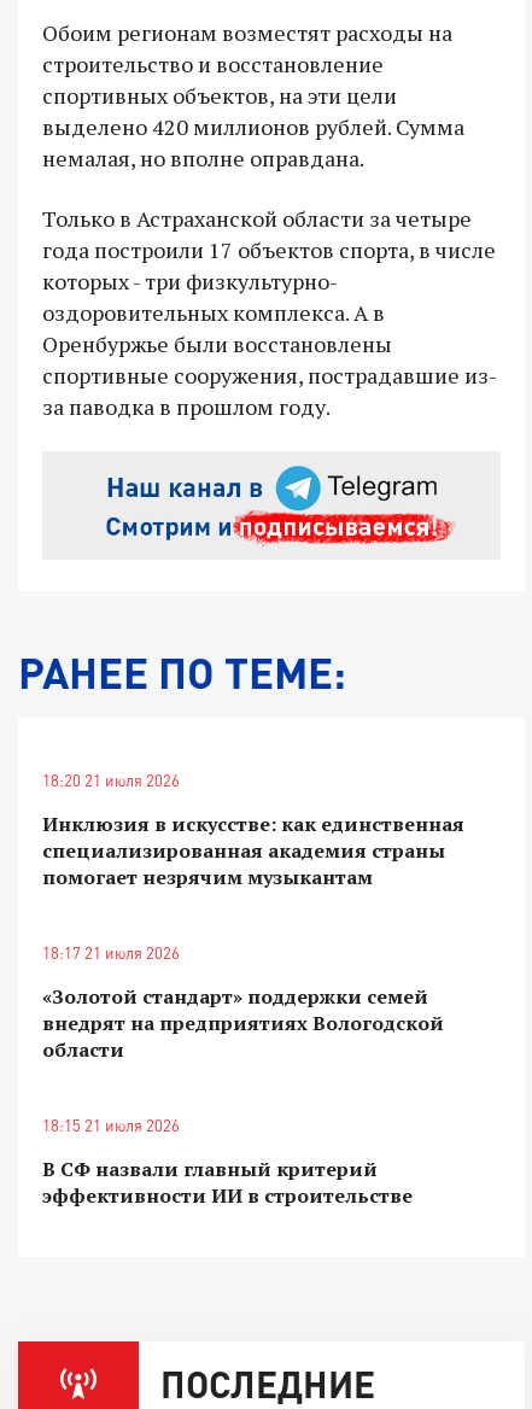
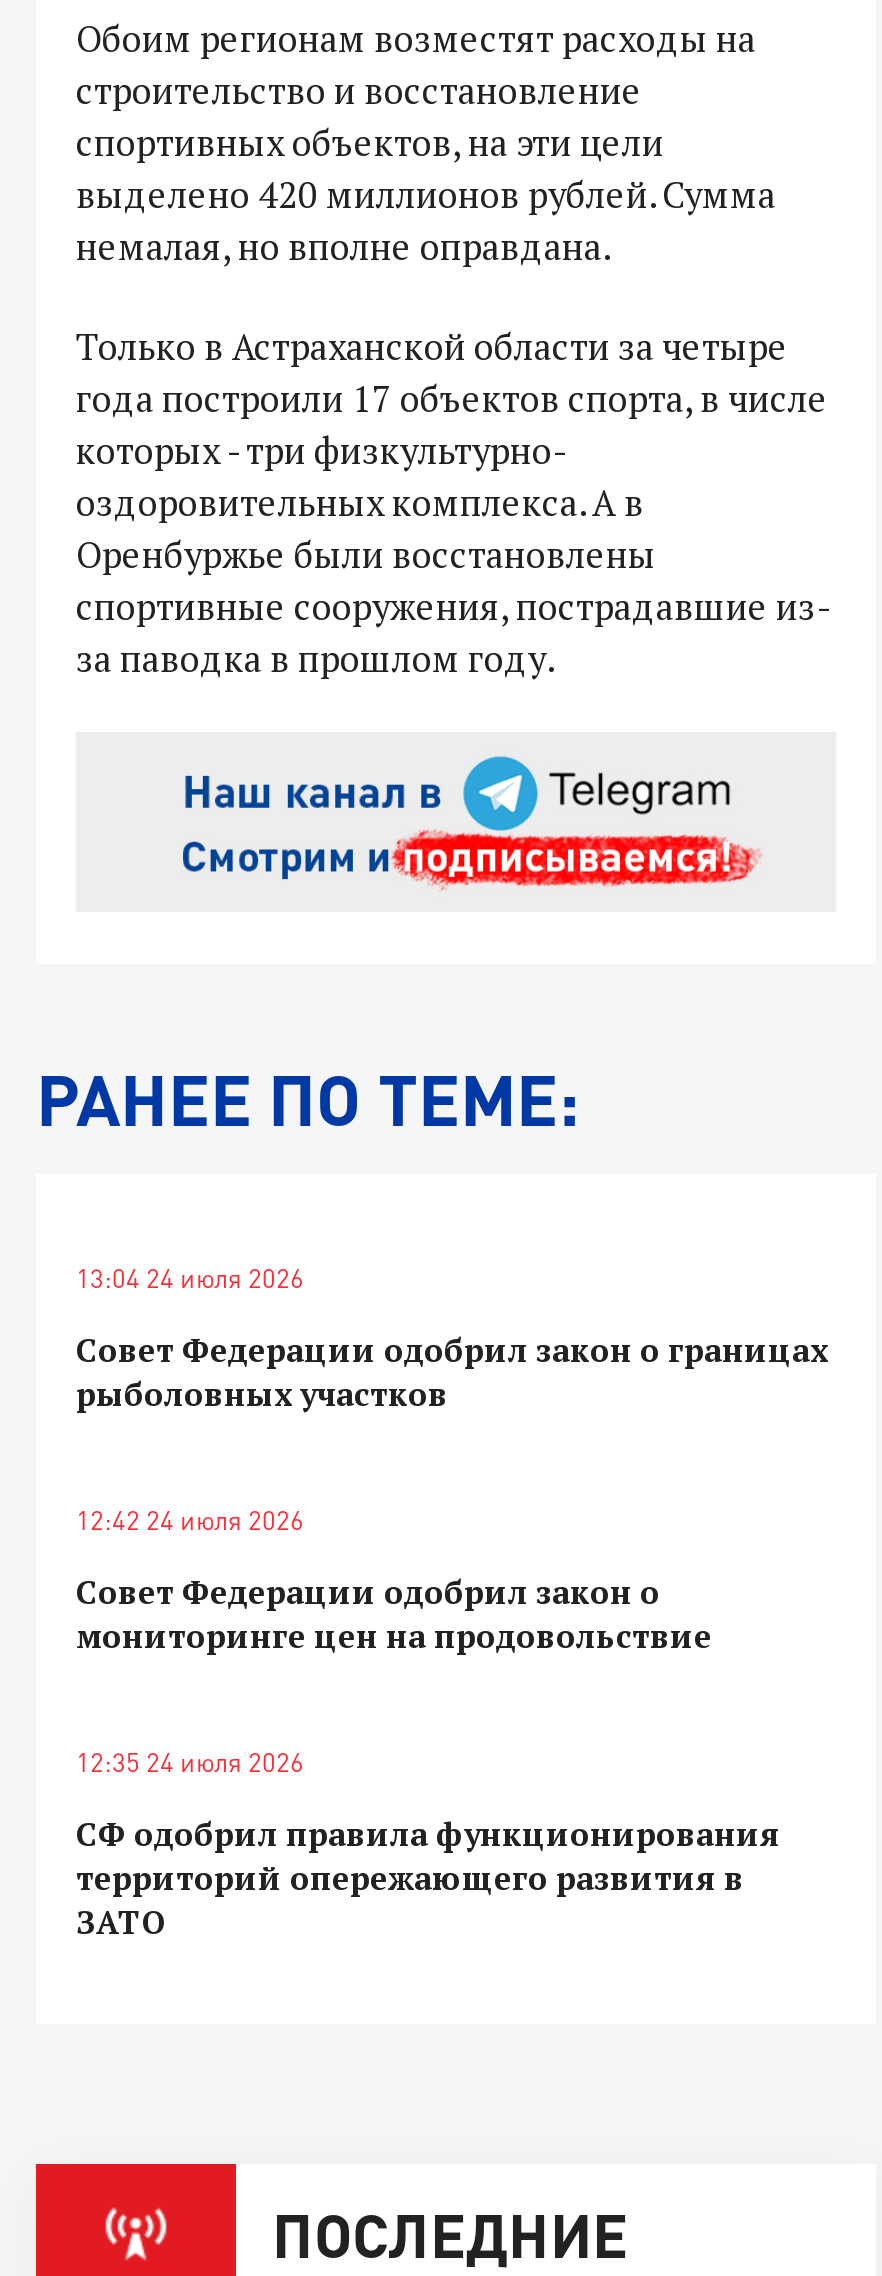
- 18:20 21 июля 2026
+ 13:04 24 июля 2026

- Инклюзия в искусстве: как единственная
- специализированная академия страны
- помогает незрячим музыкантам
+ Совет Федерации одобрил закон о границах
+ рыболовных участков

- 18:17 21 июля 2026
+ 12:42 24 июля 2026

- «Золотой стандарт» поддержки семей
- внедрят на предприятиях Вологодской
- области
+ Совет Федерации одобрил закон о
+ мониторинге цен на продовольствие

- 18:15 21 июля 2026
+ 12:35 24 июля 2026

- В СФ назвали главный критерий
- эффективности ИИ в строительстве
+ СФ одобрил правила функционирования
+ территорий опережающего развития в
+ ЗАТО
